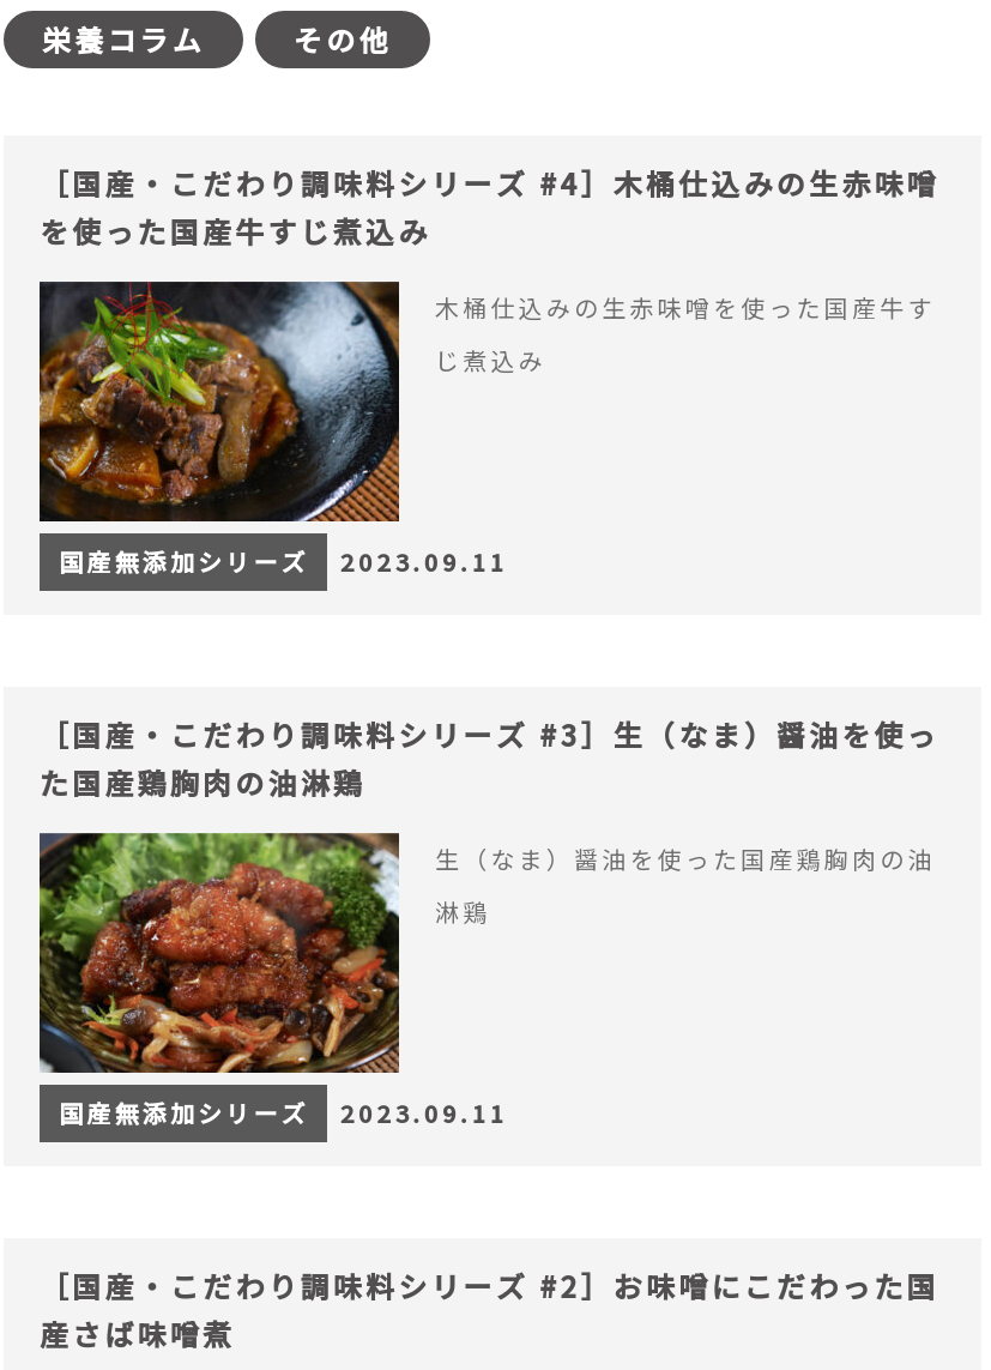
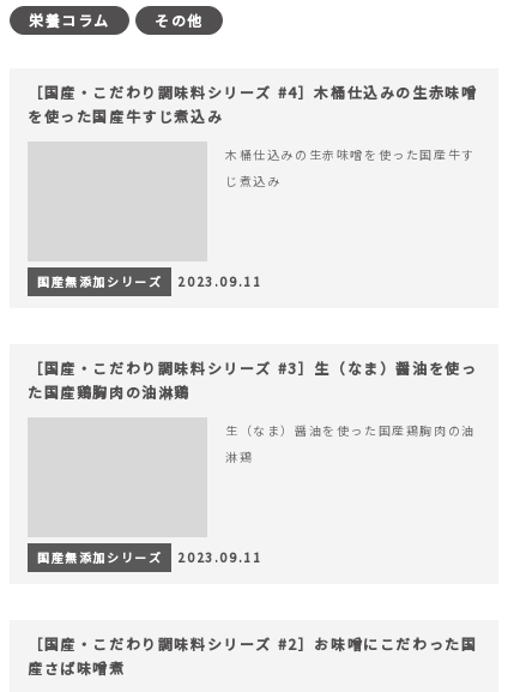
- [image]

- [image]
